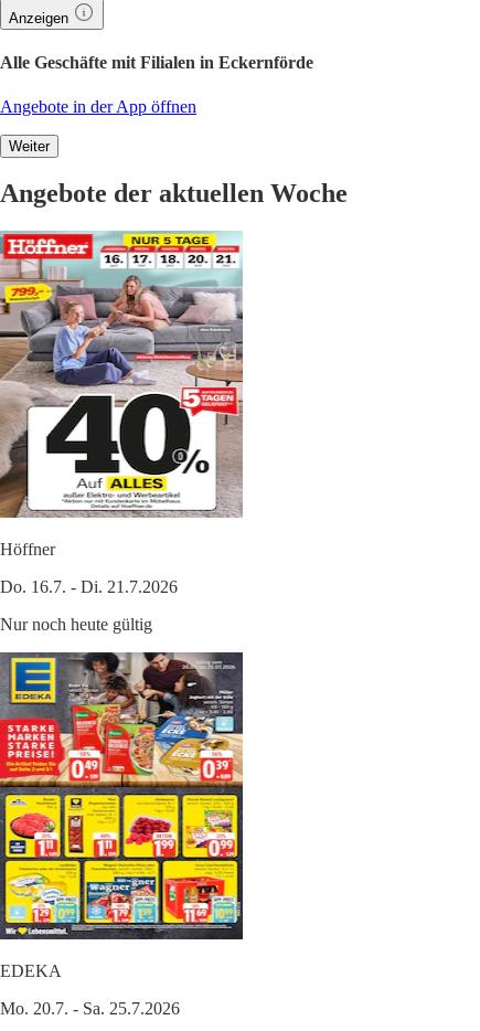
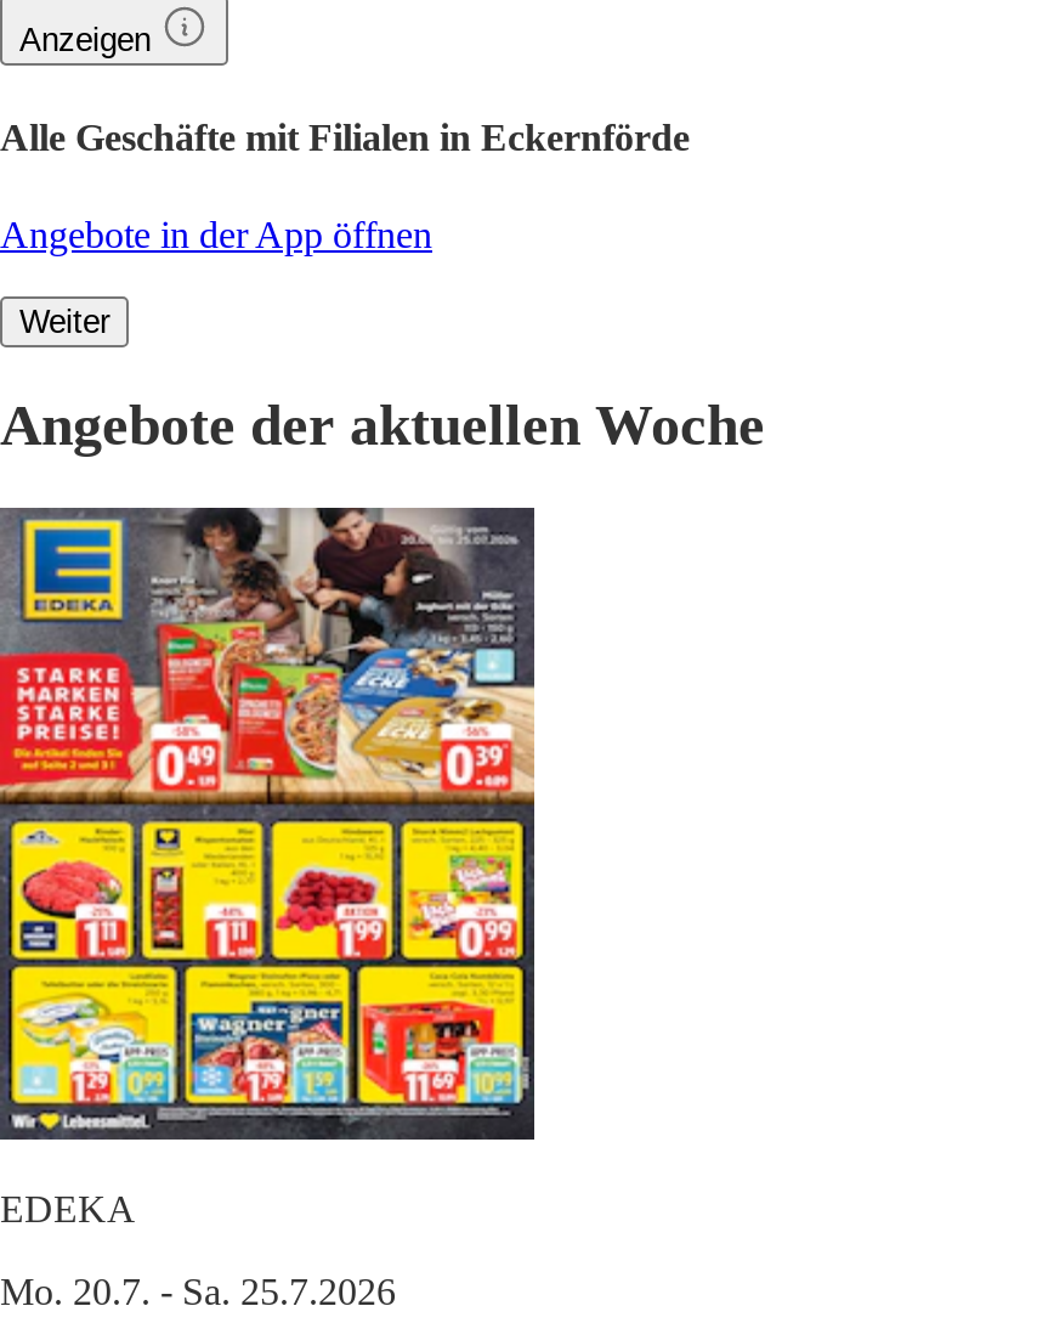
- [image]
- Höffner
- Do. 16.7. - Di. 21.7.2026
- Nur noch heute gültig
